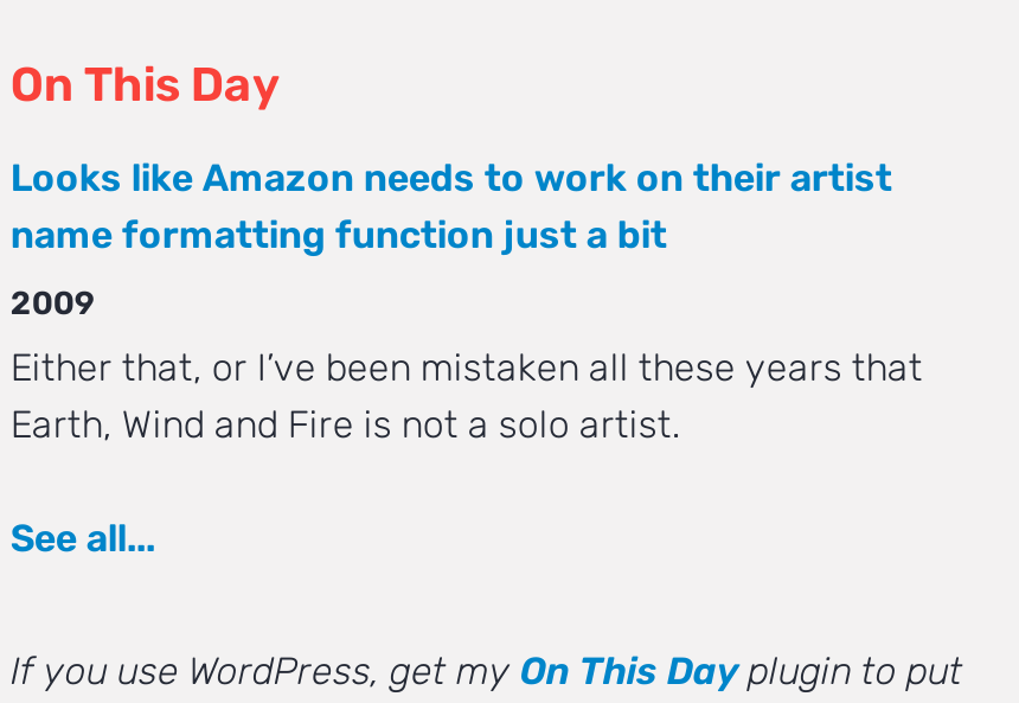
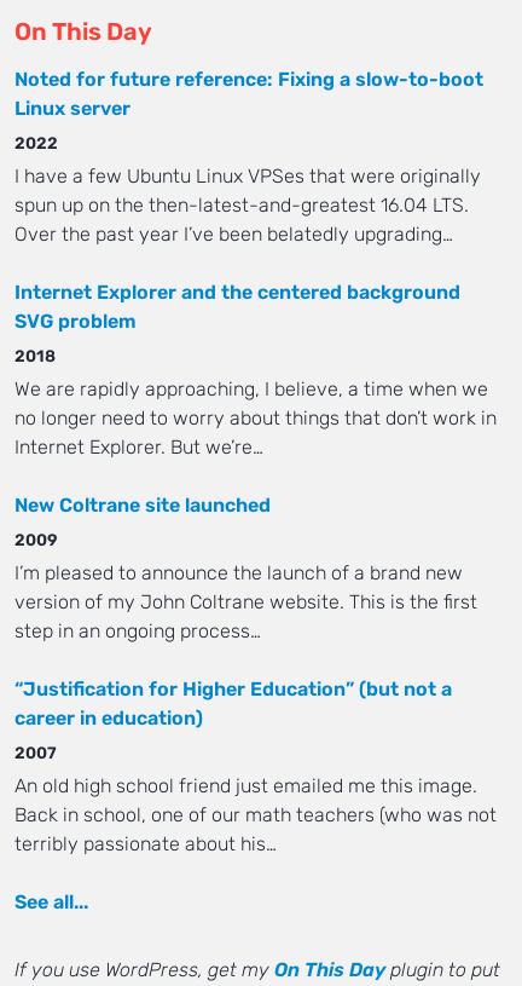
- Looks like Amazon needs to work on their artist
- name formatting function just a bit
+ Noted for future reference: Fixing a slow-to-boot
+ Linux server
+ 2022
+ I have a few Ubuntu Linux VPSes that were originally
+ spun up on the then-latest-and-greatest 16.04 LTS.
+ Over the past year I’ve been belatedly upgrading…
+ Internet Explorer and the centered background
+ SVG problem
+ 2018
+ We are rapidly approaching, I believe, a time when we
+ no longer need to worry about things that don’t work in
+ Internet Explorer. But we’re…
+ New Coltrane site launched

- Either that, or I’ve been mistaken all these years that
- Earth, Wind and Fire is not a solo artist.
+ I’m pleased to announce the launch of a brand new
+ version of my John Coltrane website. This is the first
+ step in an ongoing process…
+ “Justification for Higher Education” (but not a
+ career in education)
+ 2007
+ An old high school friend just emailed me this image.
+ Back in school, one of our math teachers (who was not
+ terribly passionate about his…
